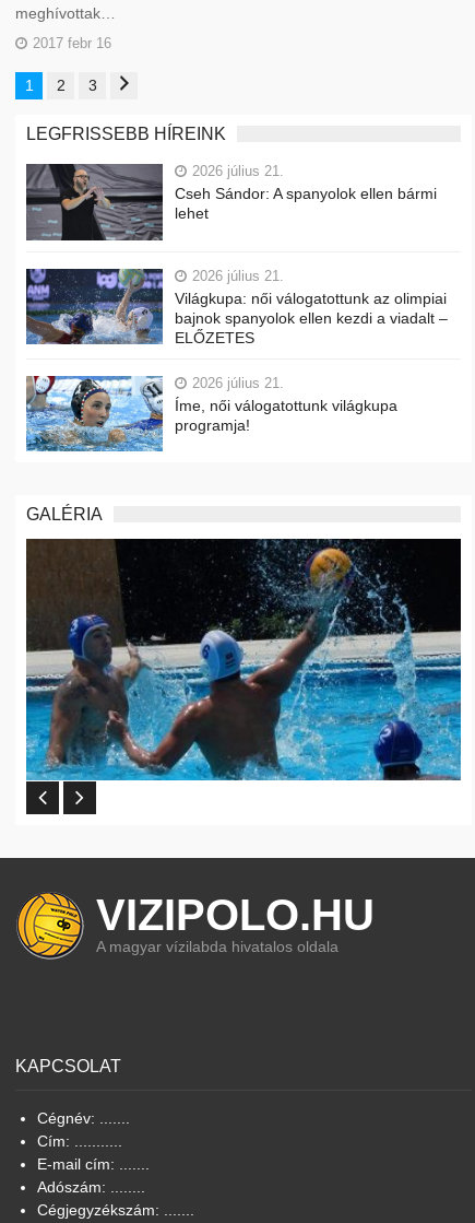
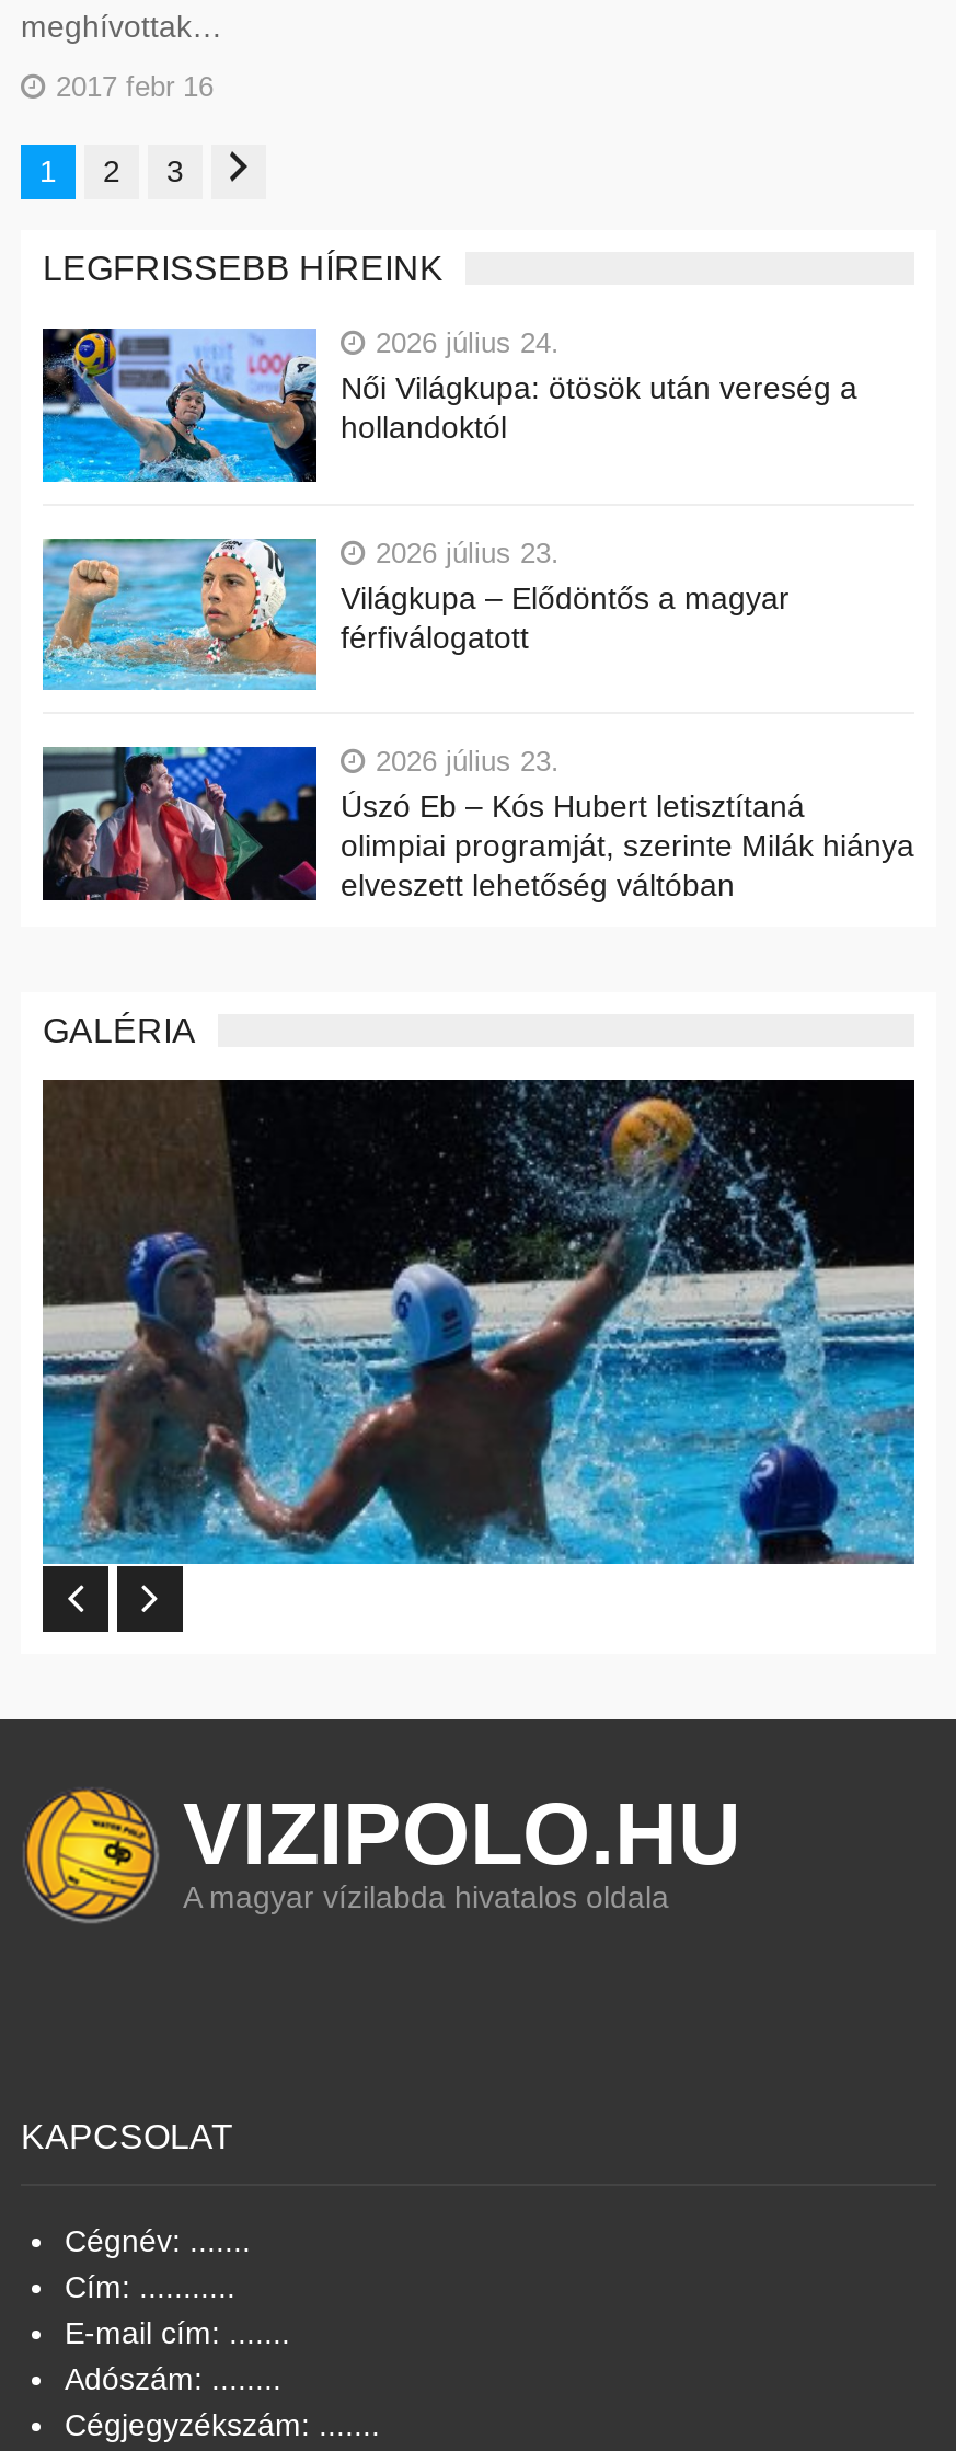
- [image]
- 2026 július 21.
- Cseh Sándor: A spanyolok ellen bármi
- lehet
+ [image]
+ 2026 július 24.
+ Női Világkupa: ötösök után vereség a
+ hollandoktól

- [image]
- 2026 július 21.
- Világkupa: női válogatottunk az olimpiai
- bajnok spanyolok ellen kezdi a viadalt –
- ELŐZETES
+ [image]
+ 2026 július 23.
+ Világkupa – Elődöntős a magyar
+ férfiválogatott

- [image]
- 2026 július 21.
- Íme, női válogatottunk világkupa
- programja!
+ [image]
+ 2026 július 23.
+ Úszó Eb – Kós Hubert letisztítaná
+ olimpiai programját, szerinte Milák hiánya
+ elveszett lehetőség váltóban
